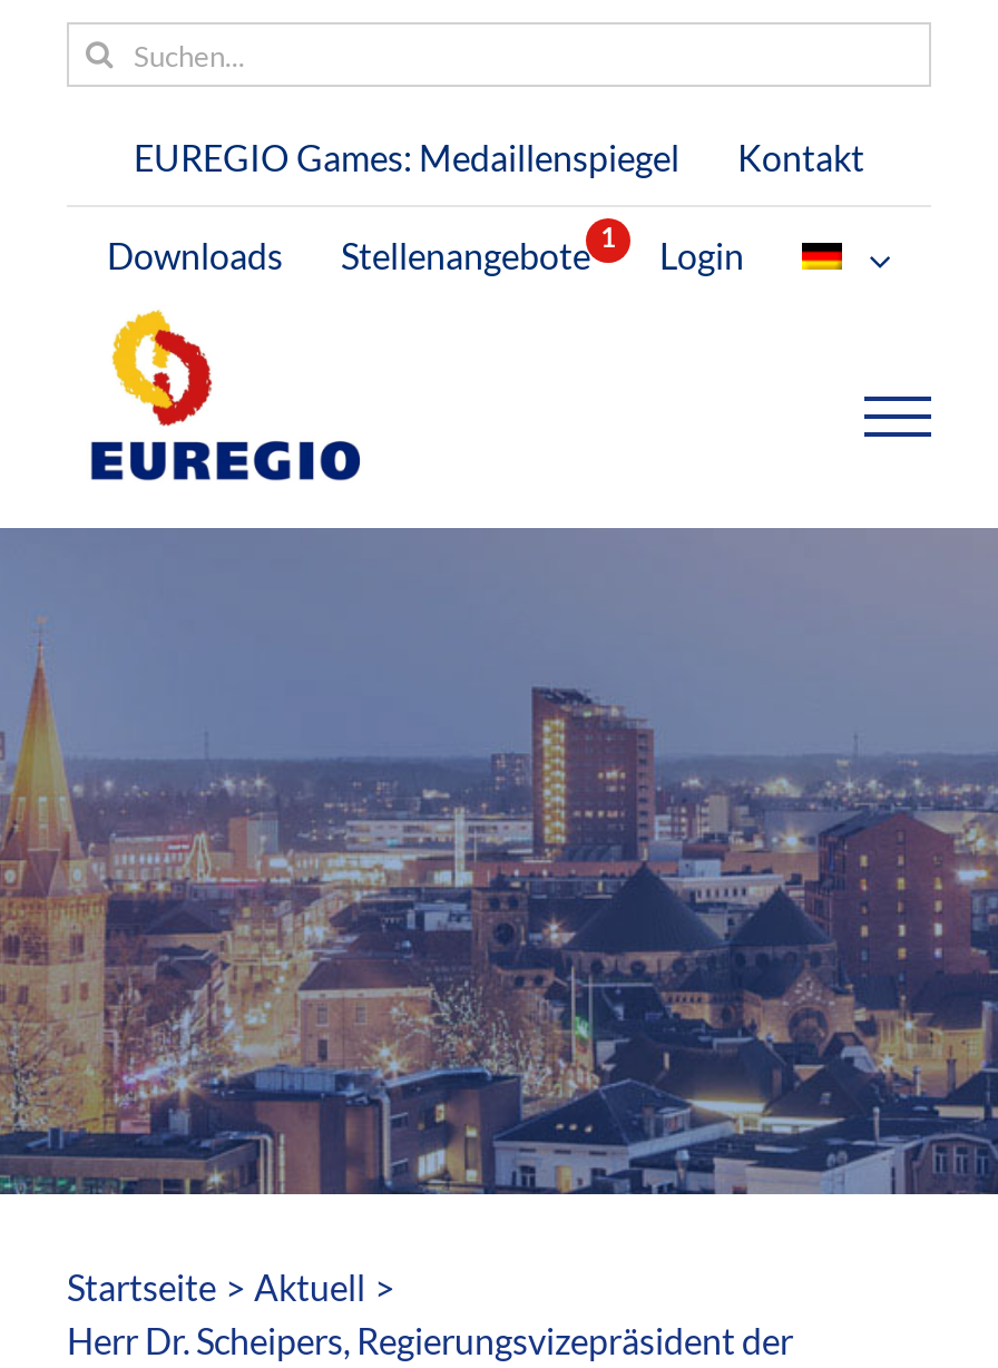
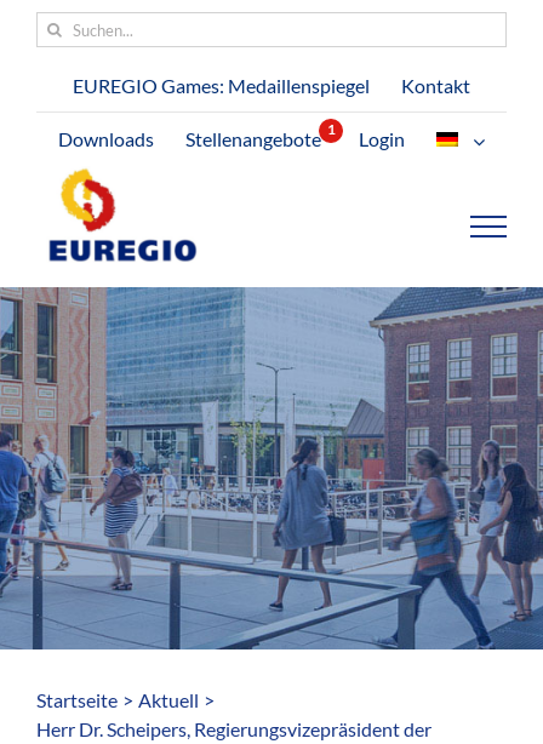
- [image]
+ [image]
